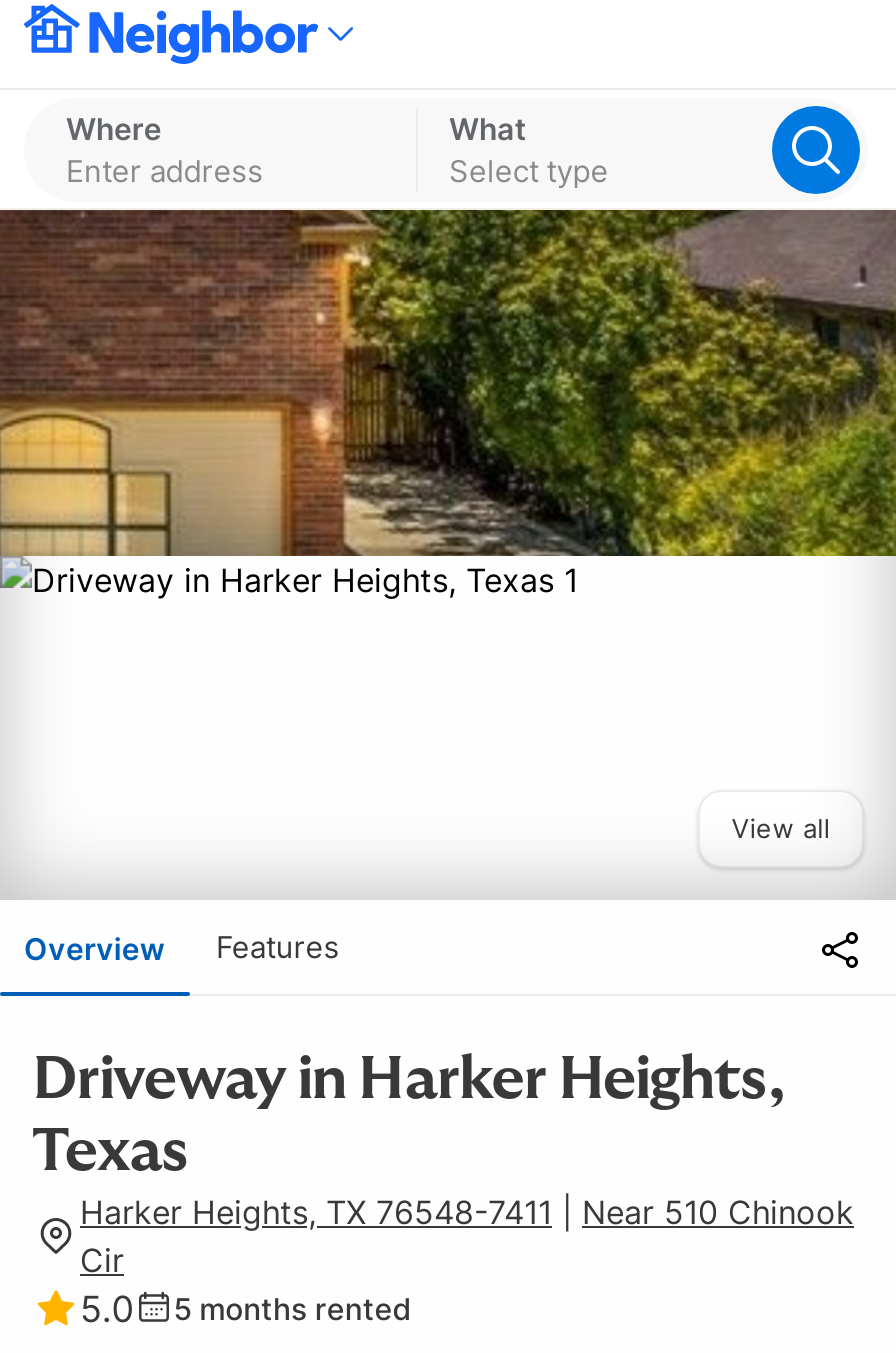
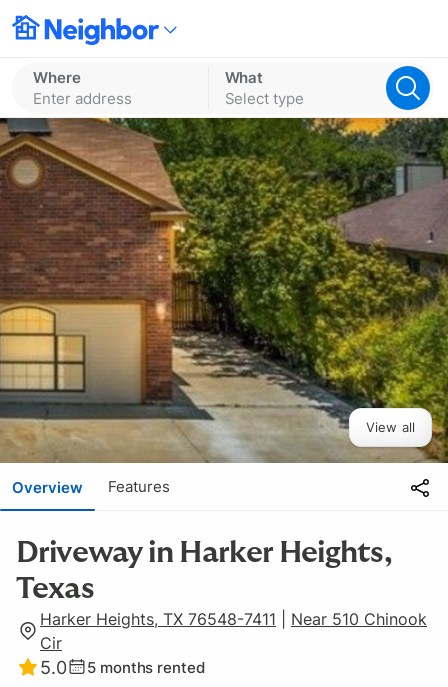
- [image]
+ [image]
